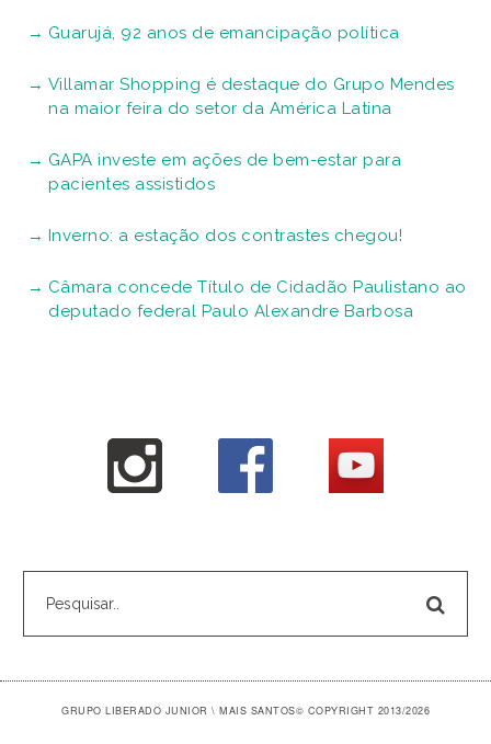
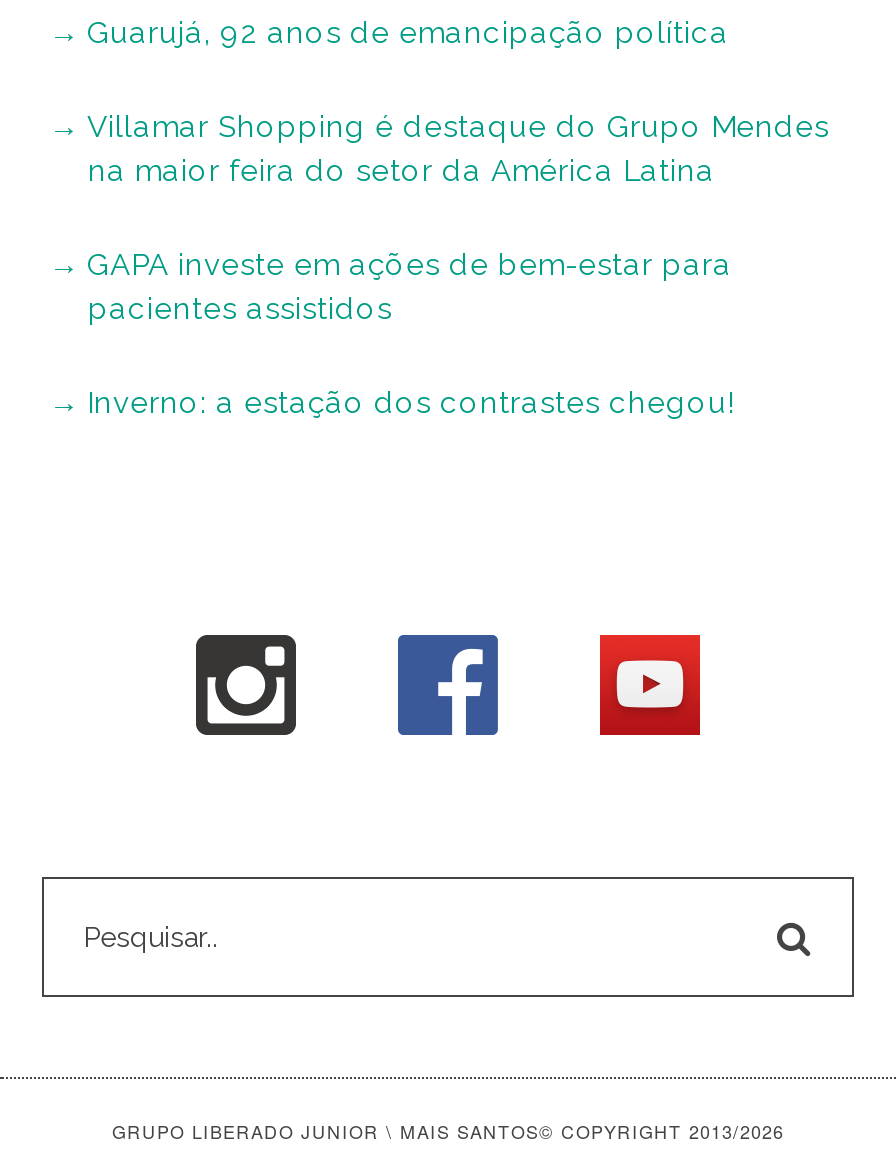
- Câmara concede Título de Cidadão Paulistano ao
- deputado federal Paulo Alexandre Barbosa
